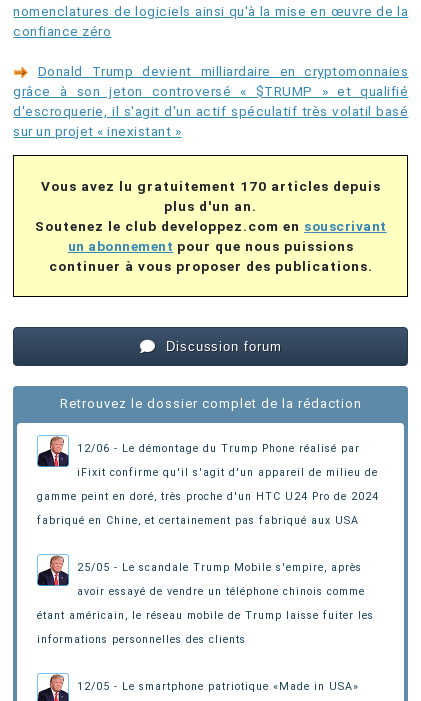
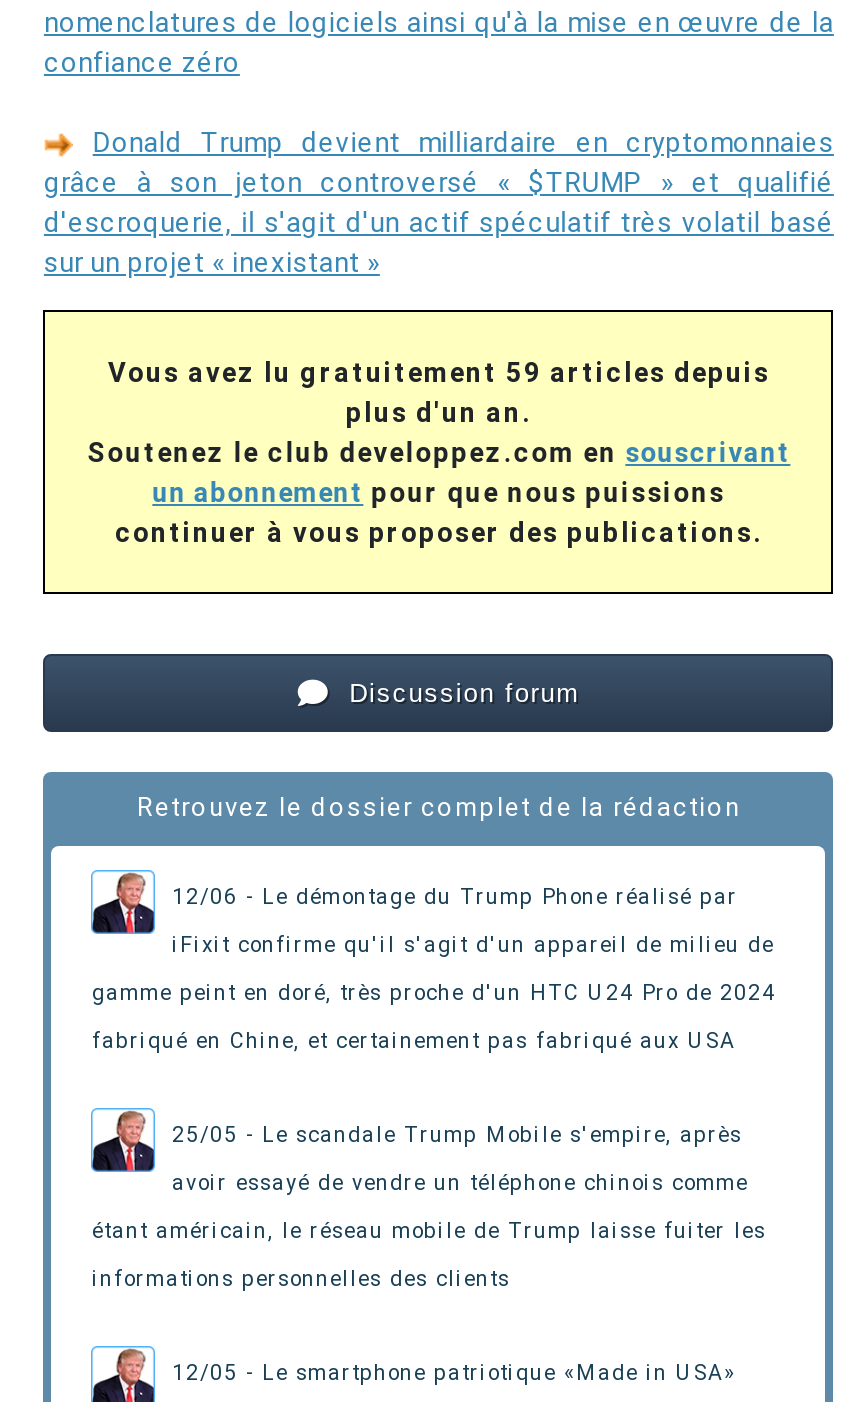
- Vous avez lu gratuitement 170 articles depuis
+ Vous avez lu gratuitement 59 articles depuis
